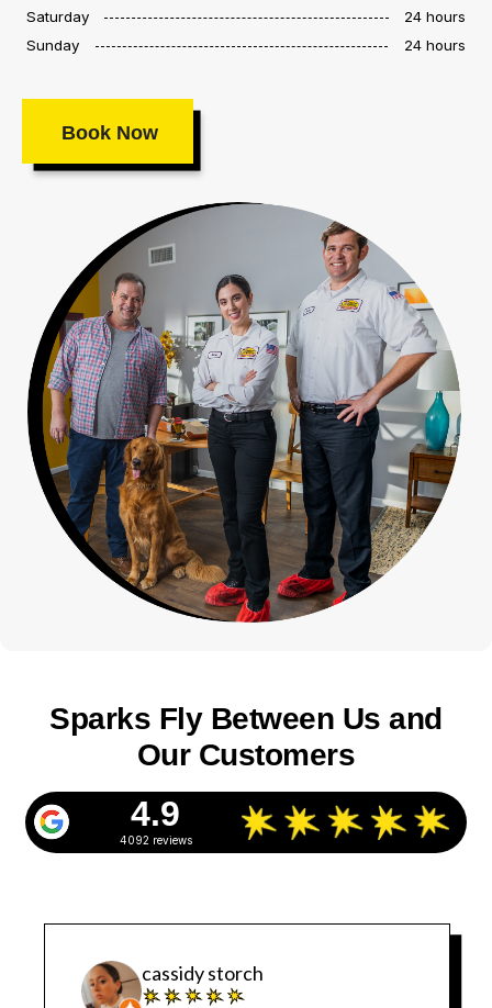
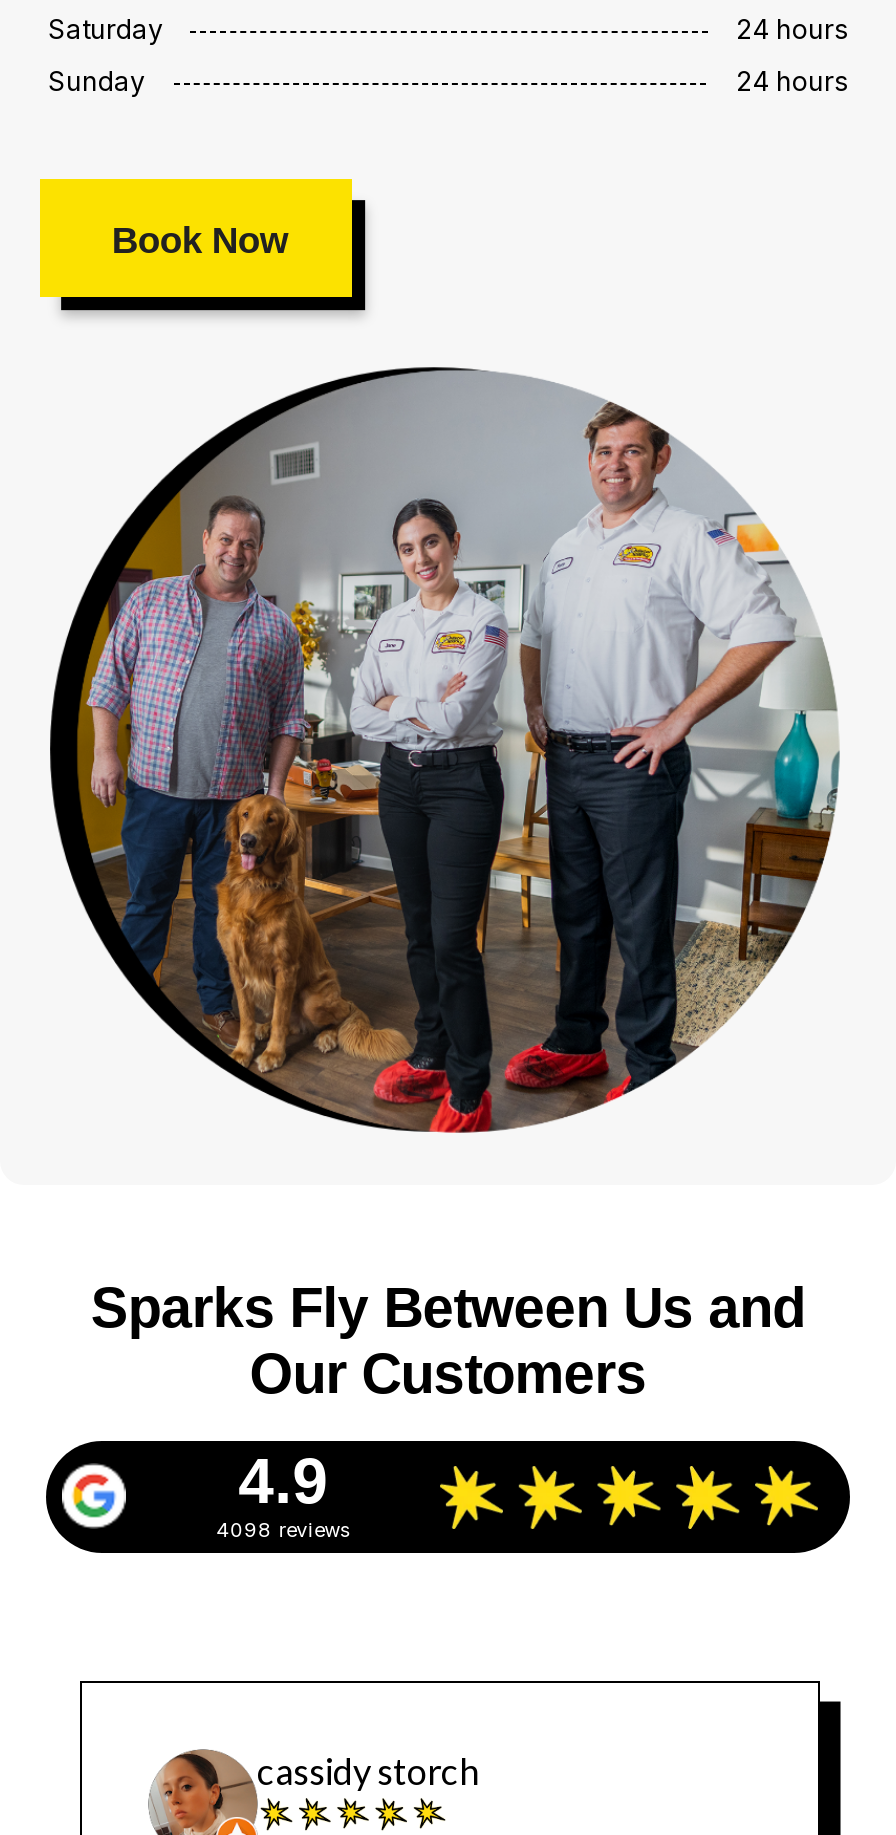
- 4092 reviews
+ 4098 reviews
